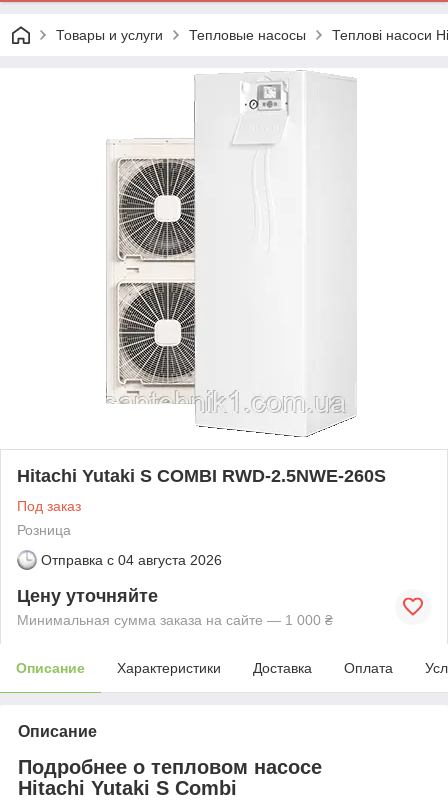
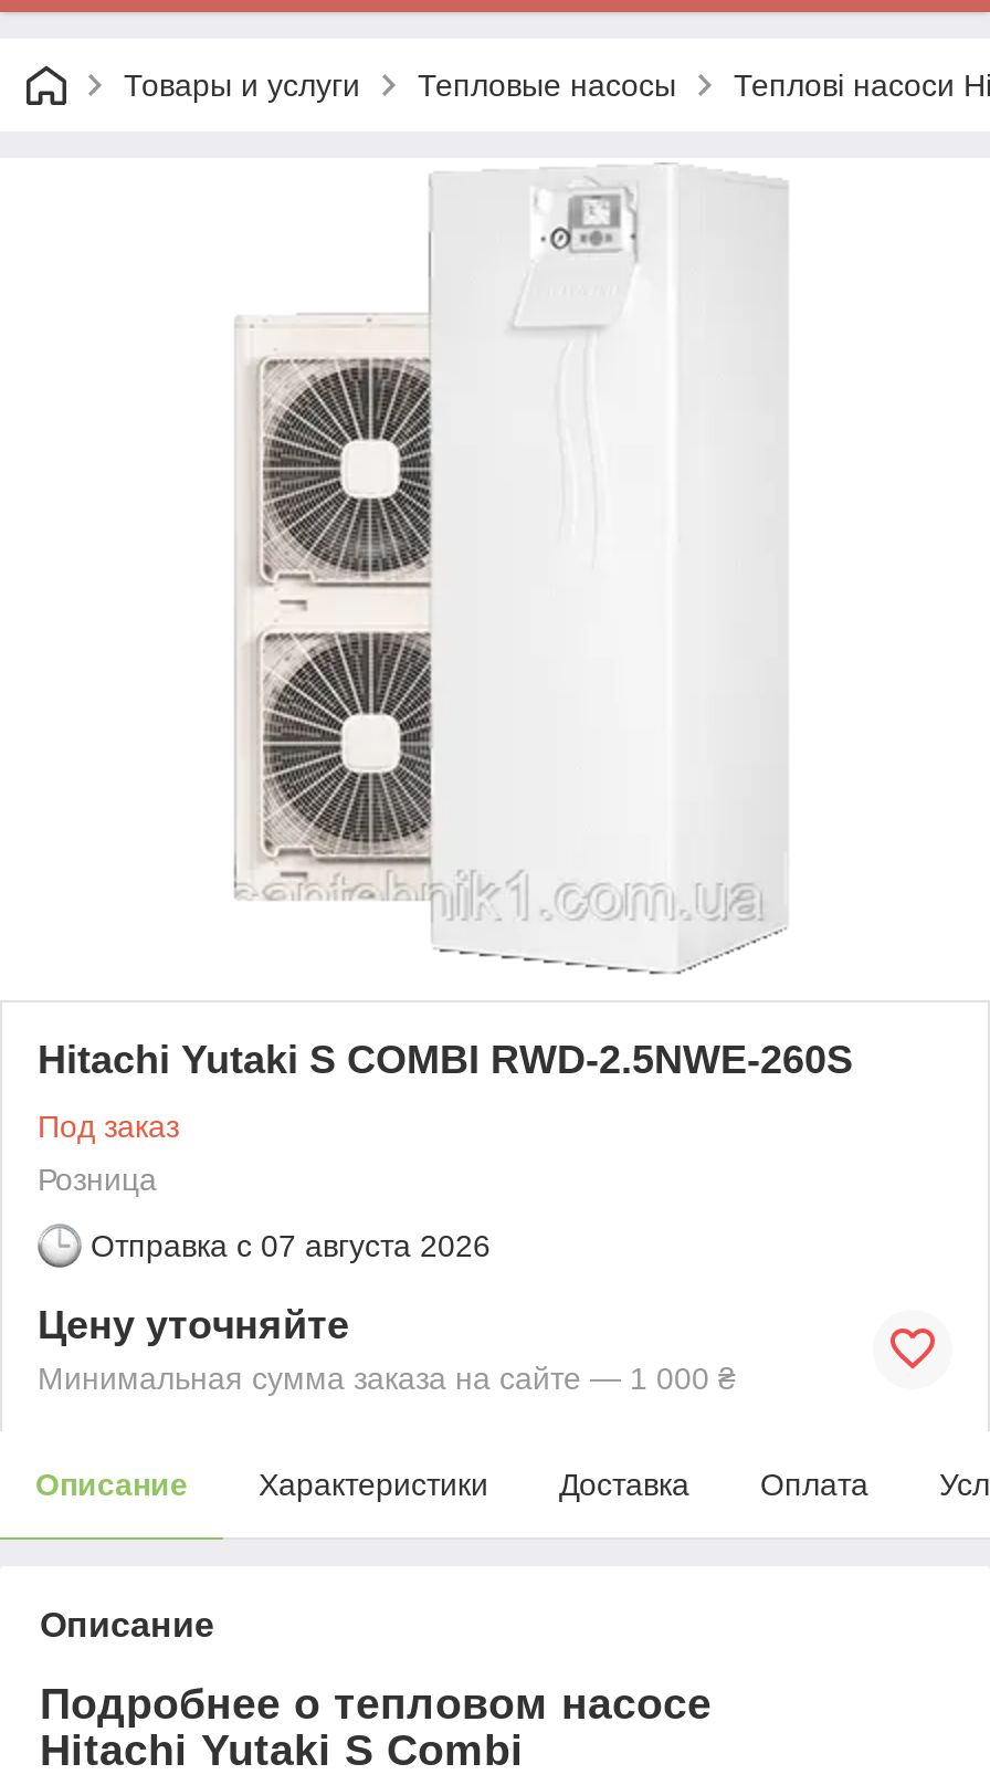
- Отправка с 04 августа 2026
+ Отправка с 07 августа 2026
